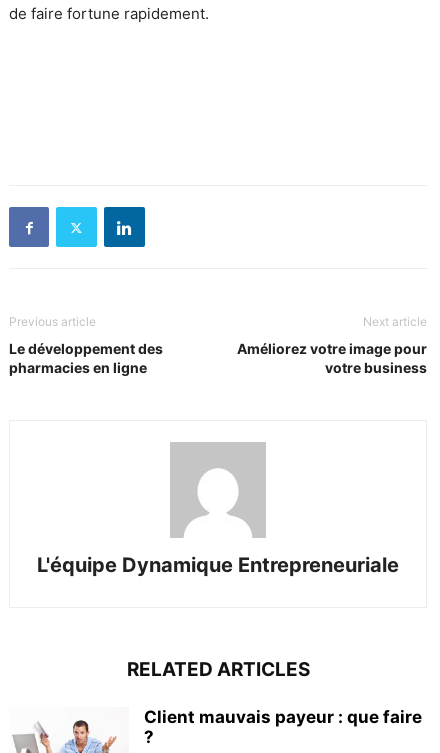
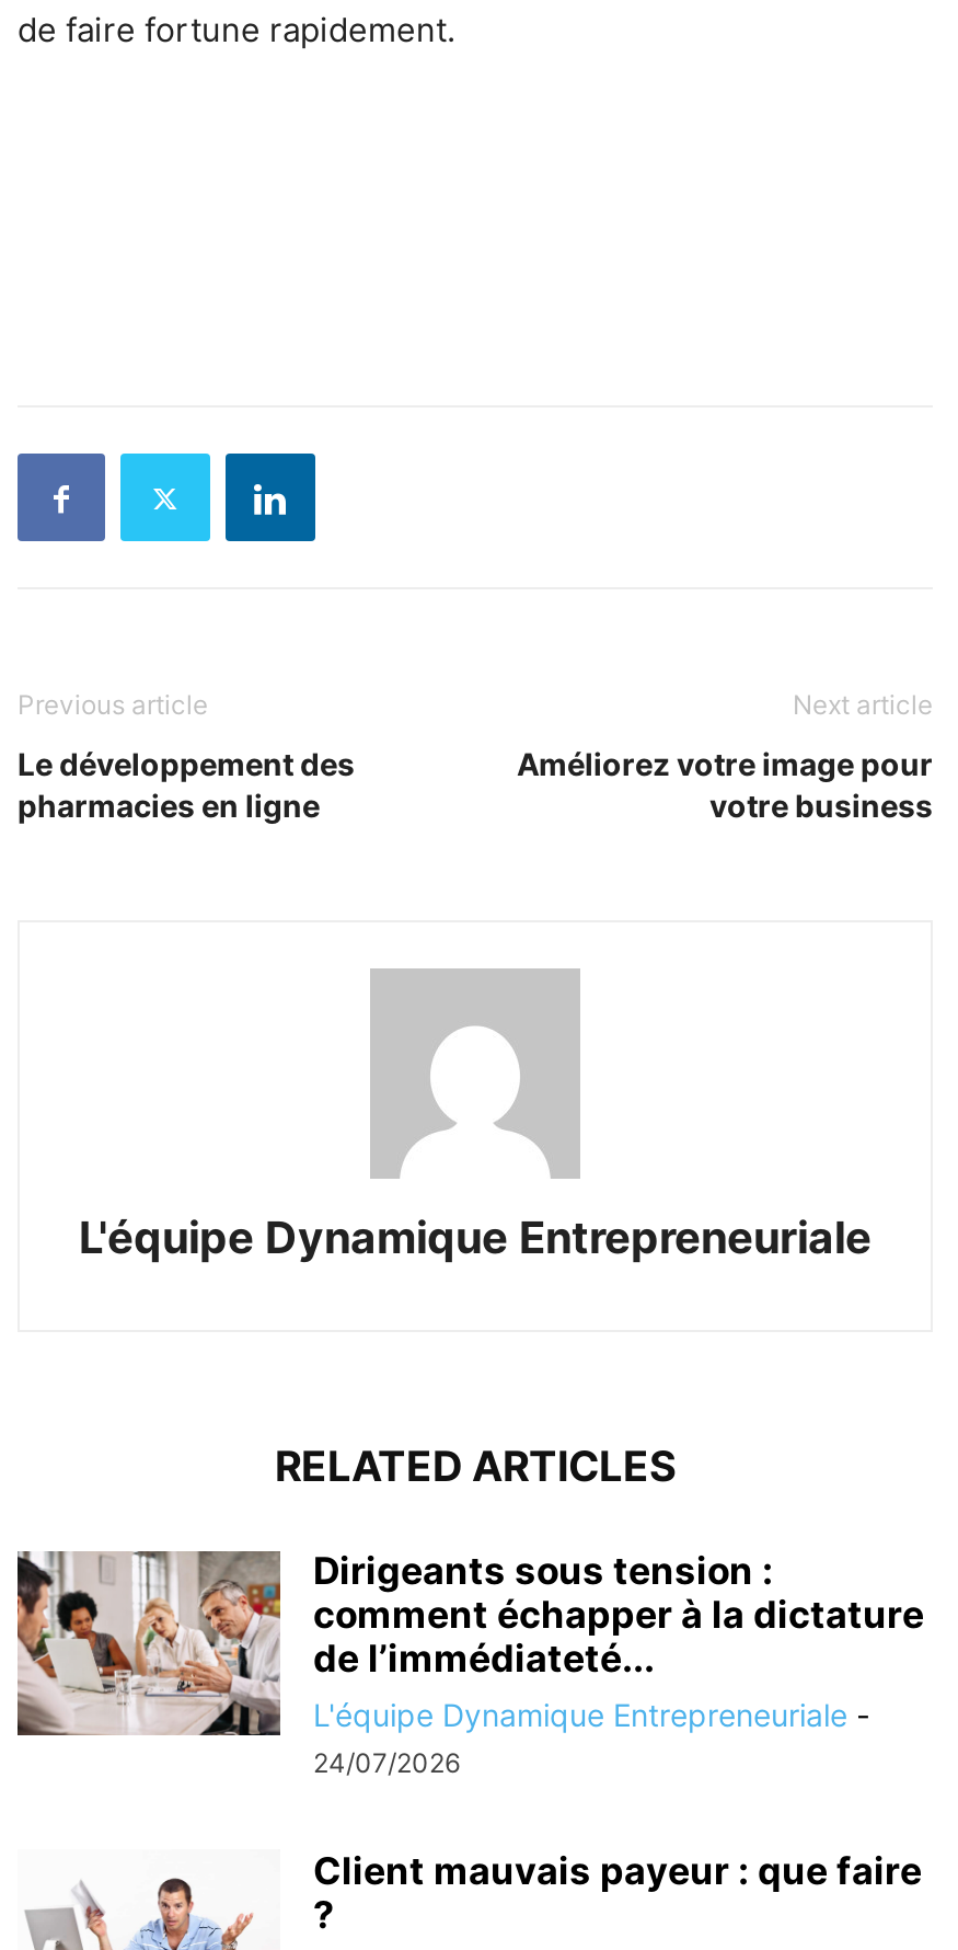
+ [image]
+ Dirigeants sous tension :
+ comment échapper à la dictature
+ de l’immédiateté...
+ L'équipe Dynamique Entrepreneuriale -
+ 24/07/2026
